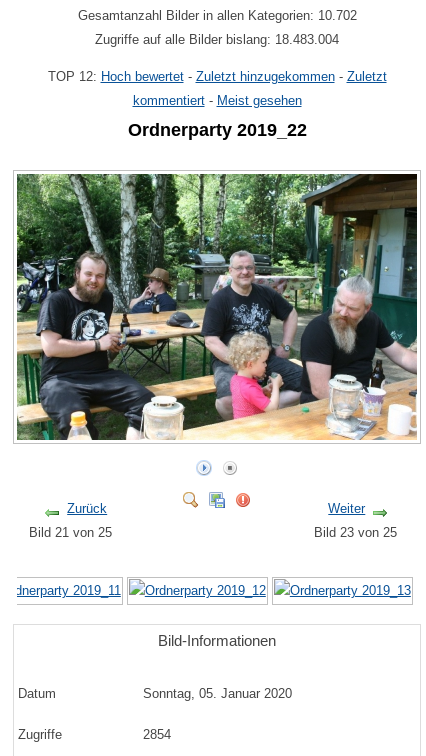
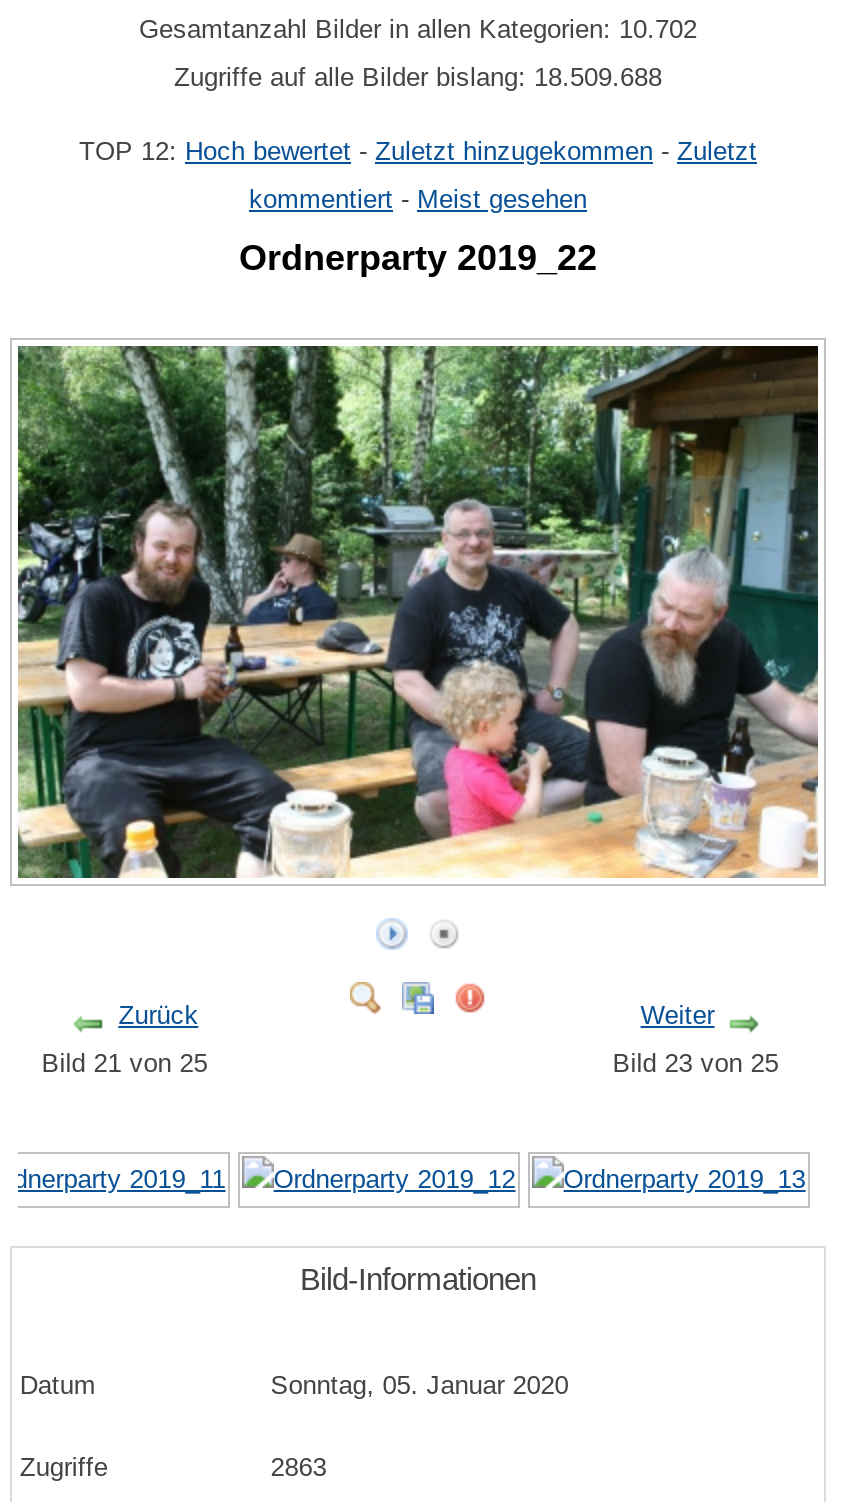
- Zugriffe auf alle Bilder bislang: 18.483.004
+ Zugriffe auf alle Bilder bislang: 18.509.688

- 2854
+ 2863
